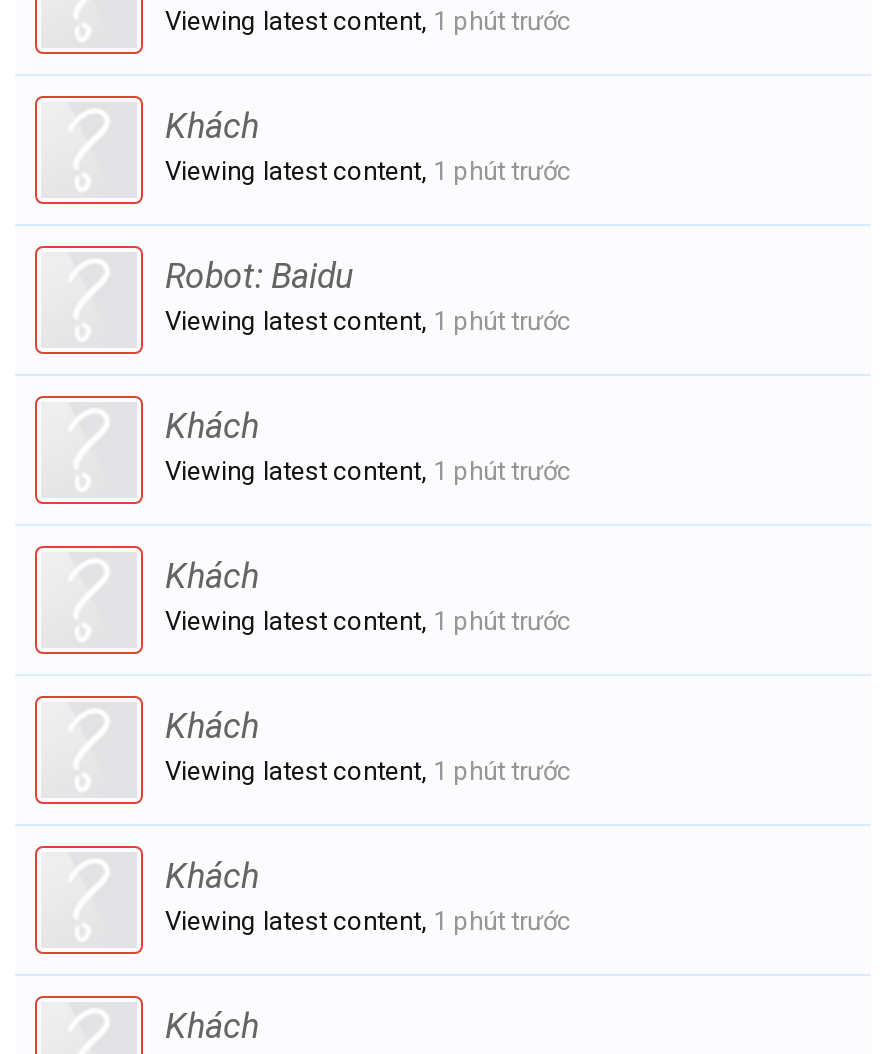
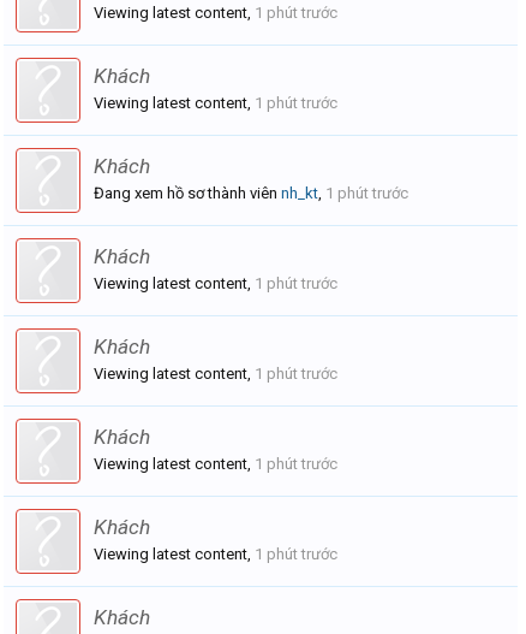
- Robot: Baidu
- Viewing latest content, 1 phút trước
+ Khách
+ Đang xem hồ sơ thành viên nh_kt, 1 phút trước
